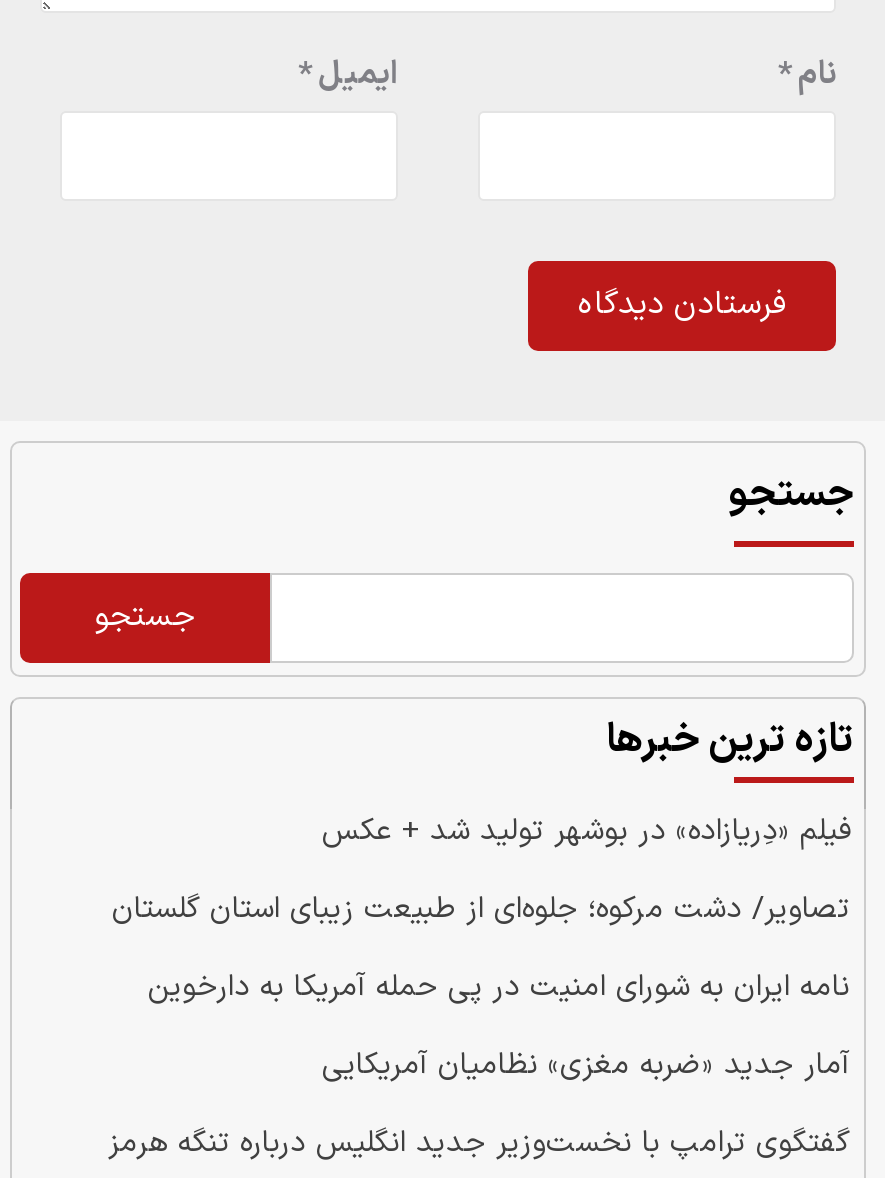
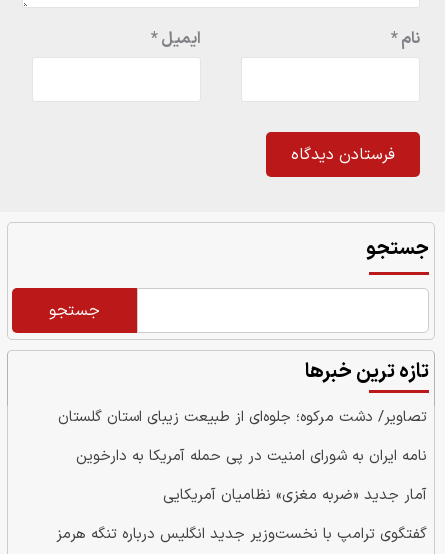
- فیلم «دِریازاده» در بوشهر تولید شد + عکس
